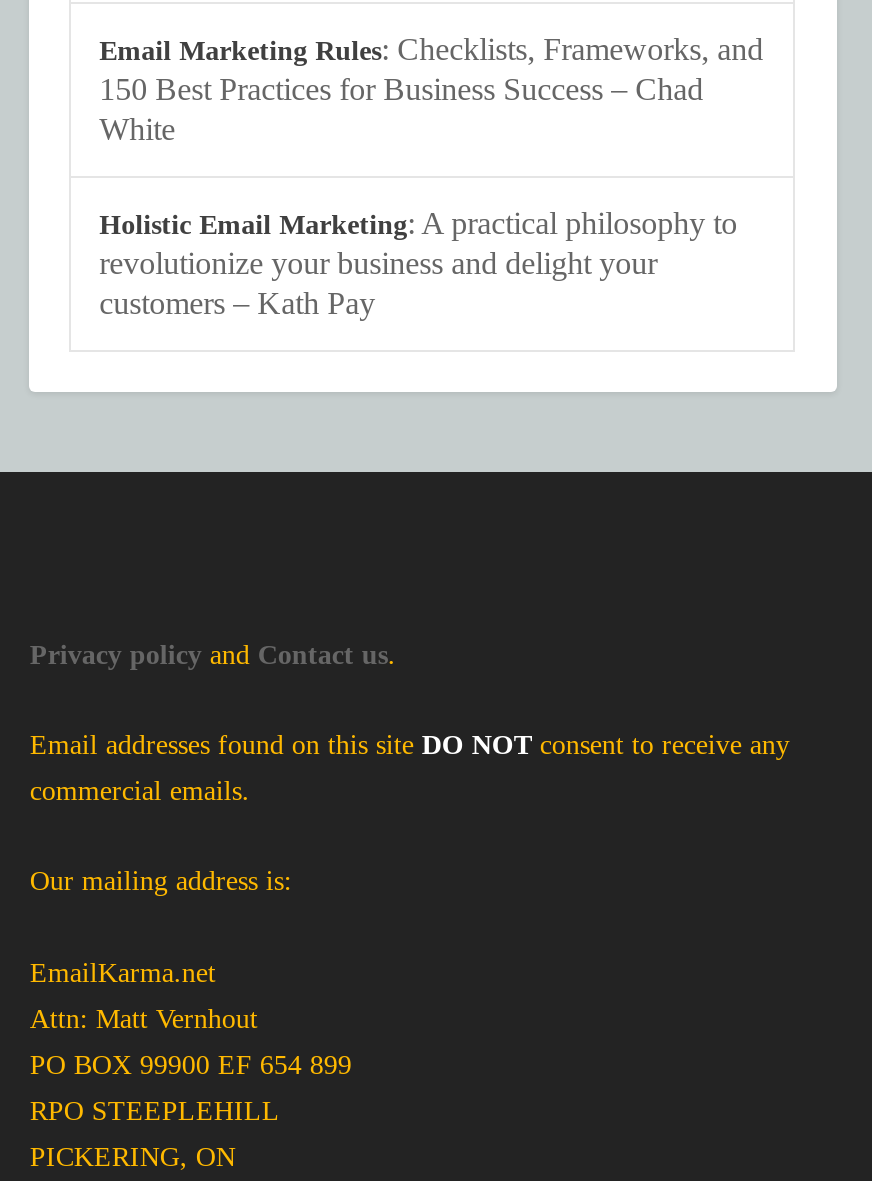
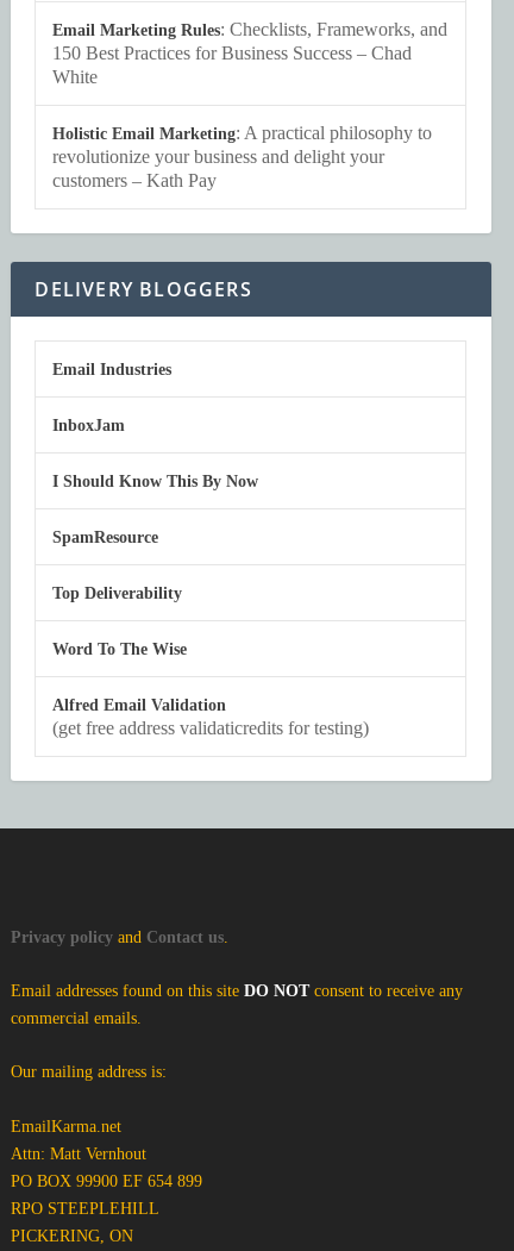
+ DELIVERY BLOGGERS
+ Email Industries
+ InboxJam
+ I Should Know This By Now
+ SpamResource
+ Top Deliverability
+ Word To The Wise
+ Alfred Email Validation
+ (get free address validaticredits for testing)
